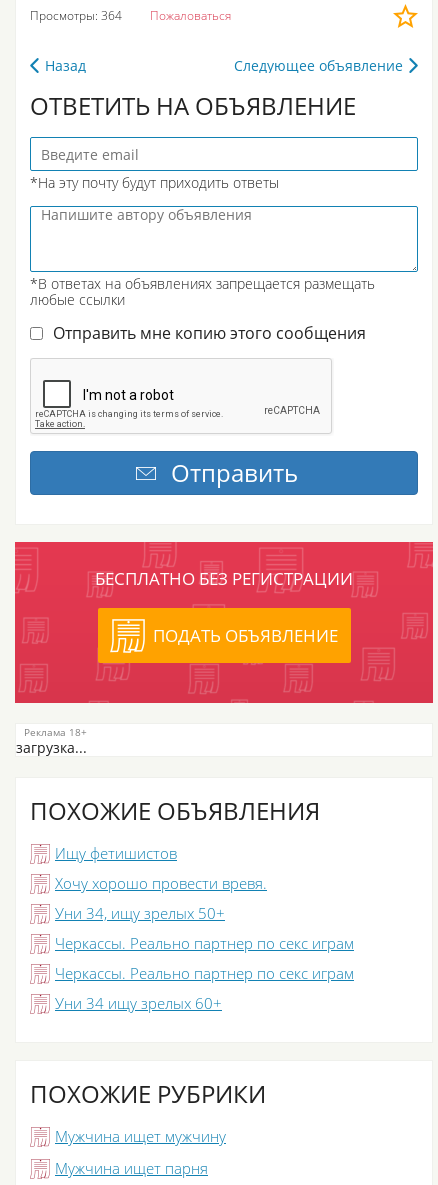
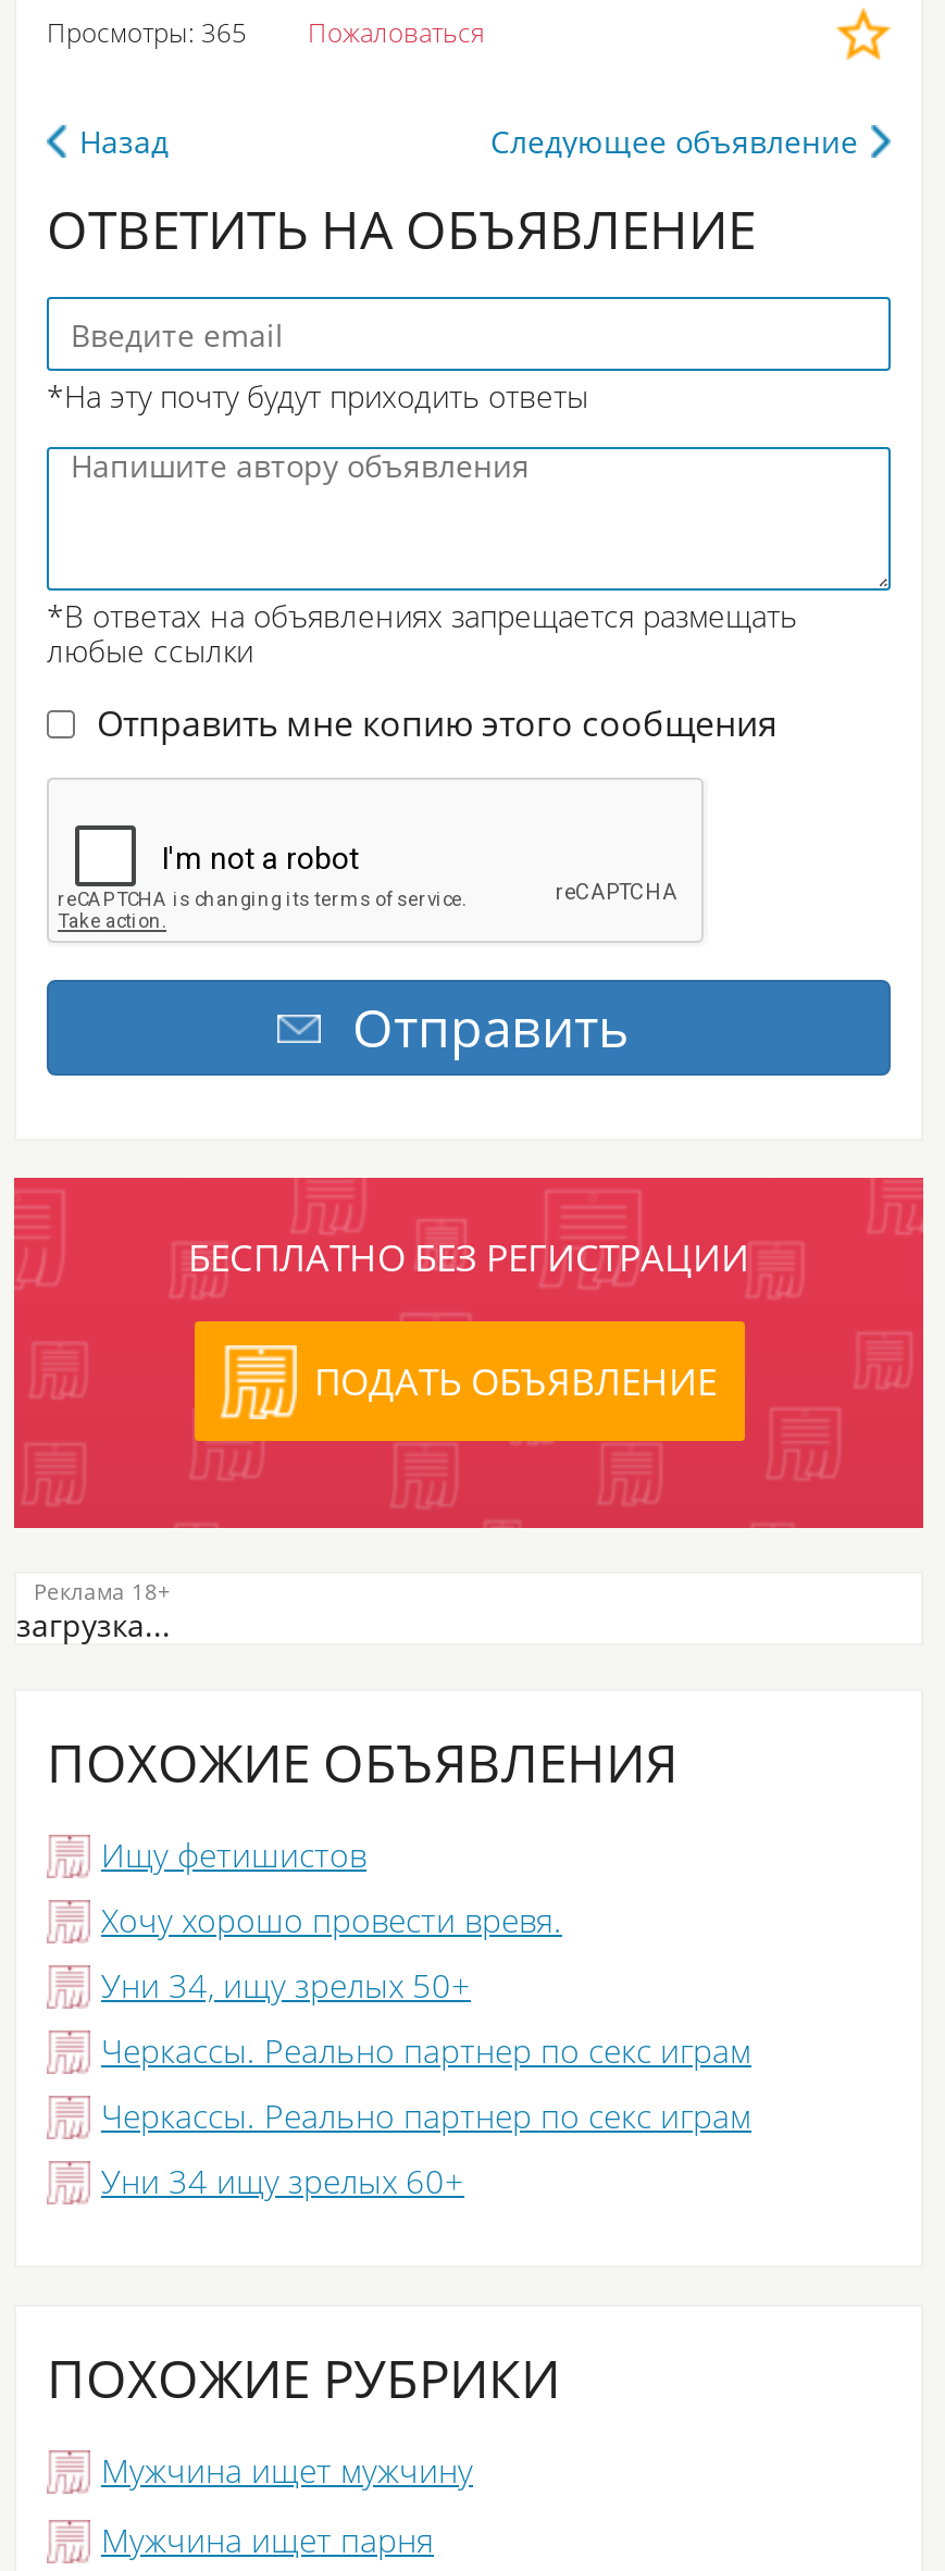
- Просмотры: 364 Пожаловаться
+ Просмотры: 365 Пожаловаться
